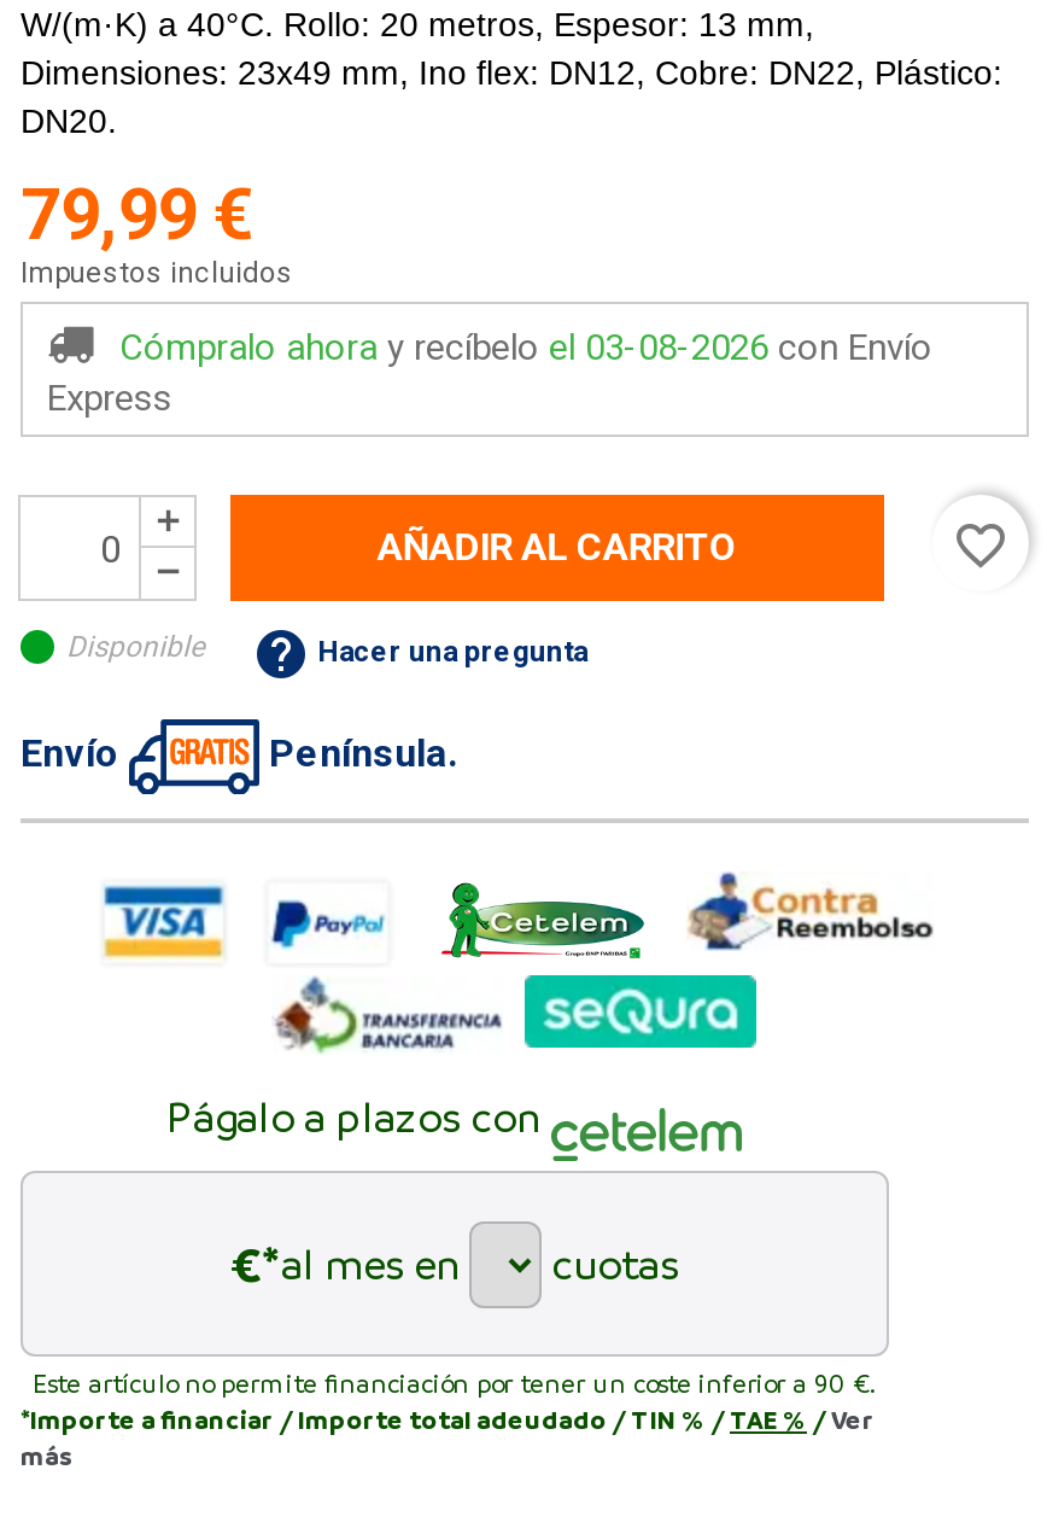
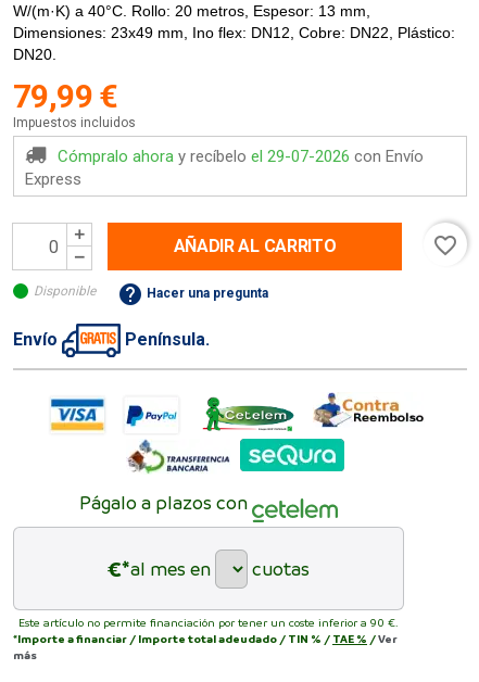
- Cómpralo ahora y recíbelo el 03-08-2026 con Envío
+ Cómpralo ahora y recíbelo el 29-07-2026 con Envío
